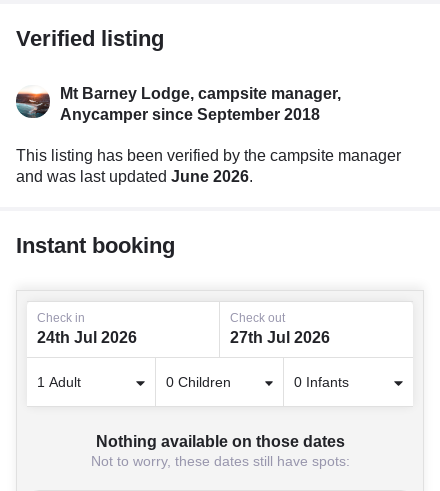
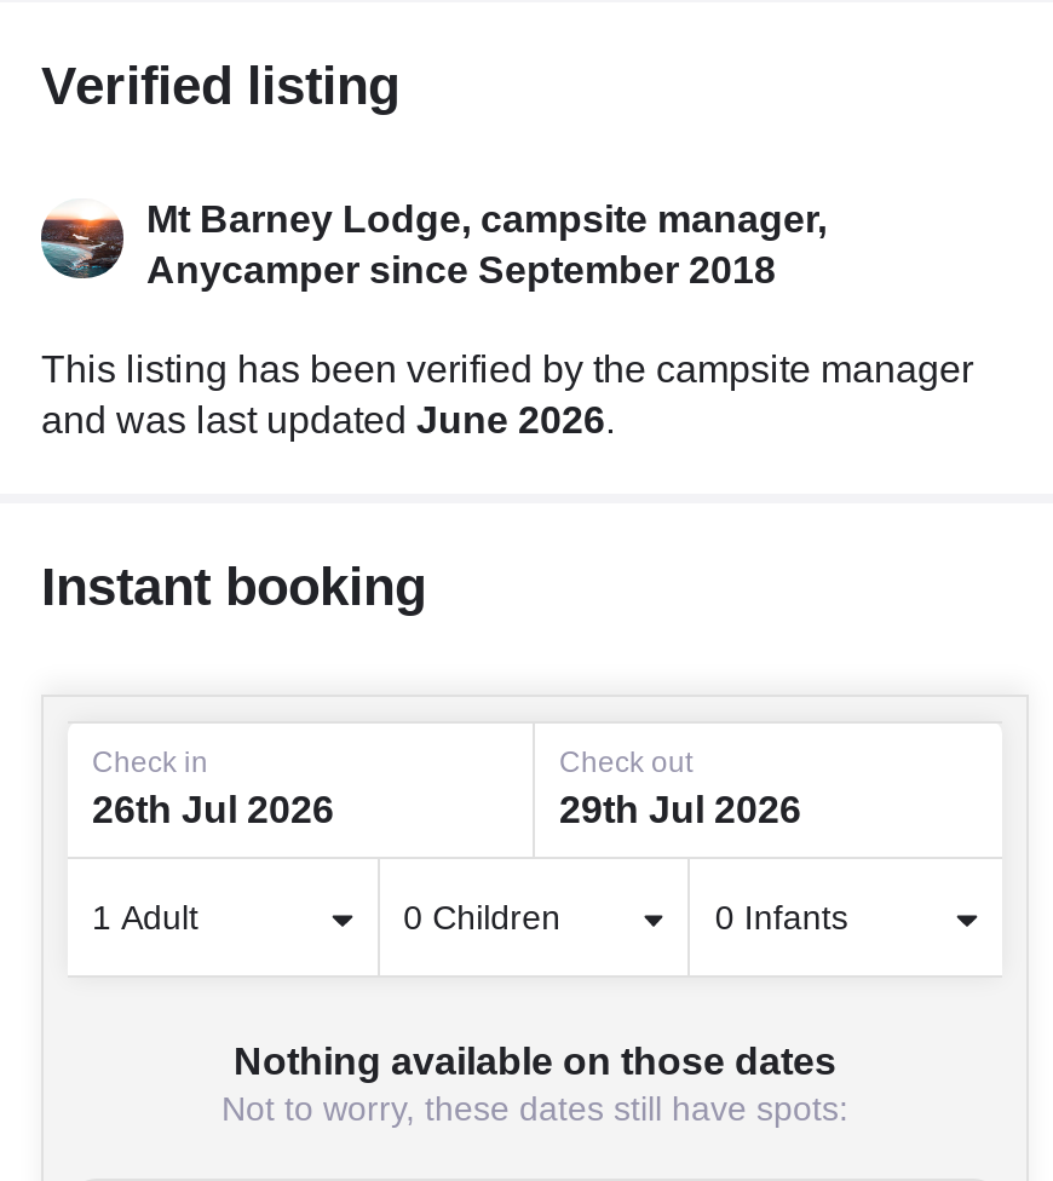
- 24th Jul 2026
+ 26th Jul 2026

- 27th Jul 2026
+ 29th Jul 2026
